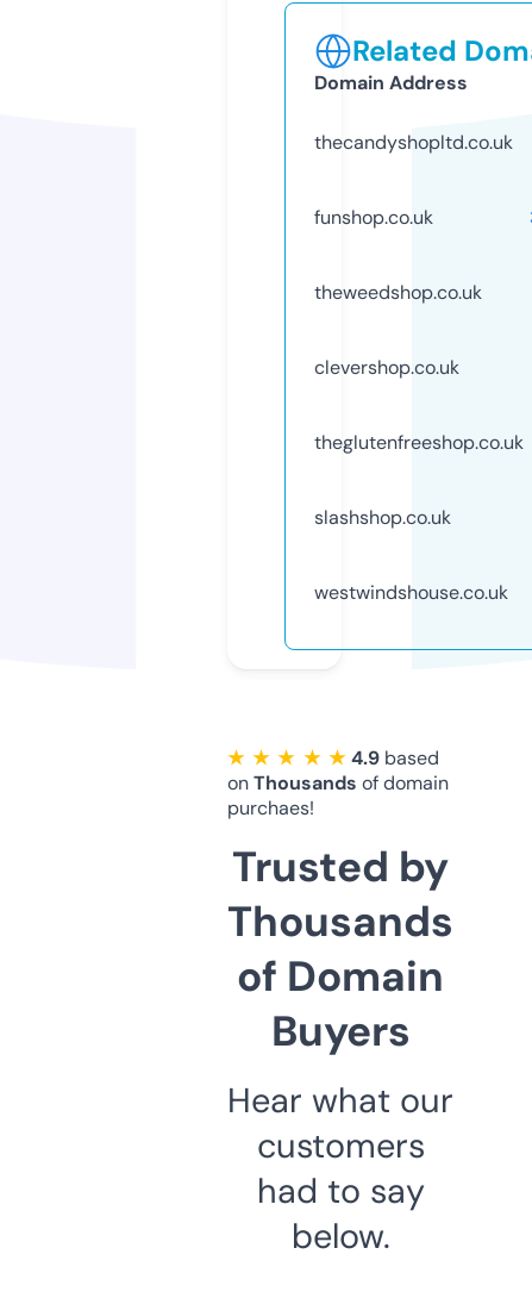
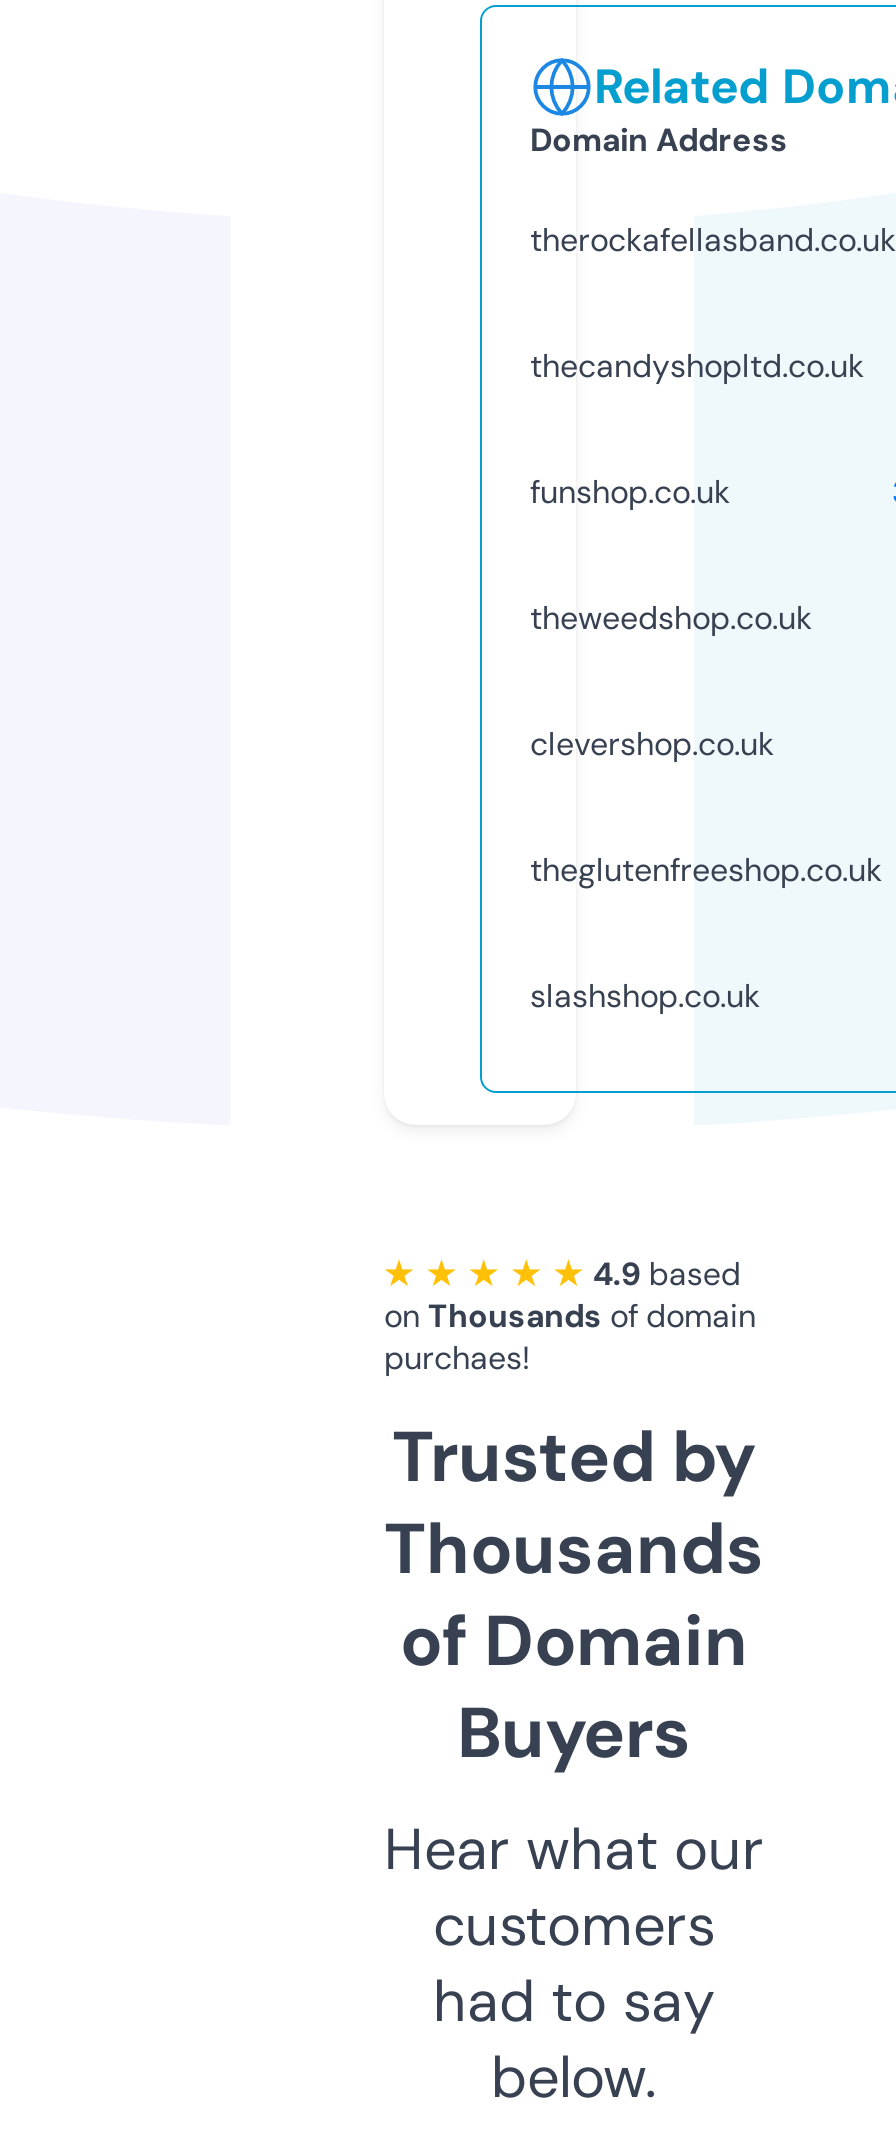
+ therockafellasband.co.uk

moved down: thecandyshopltd.co.uk | funshop.co.uk | theweedshop.co.uk | clevershop.co.uk | theglutenfreeshop.co.uk | slashshop.co.uk

- westwindshouse.co.uk
